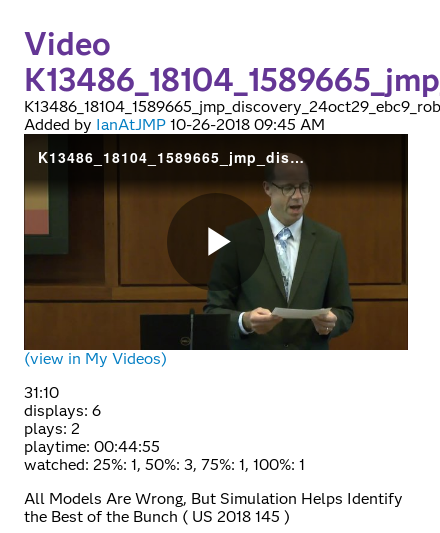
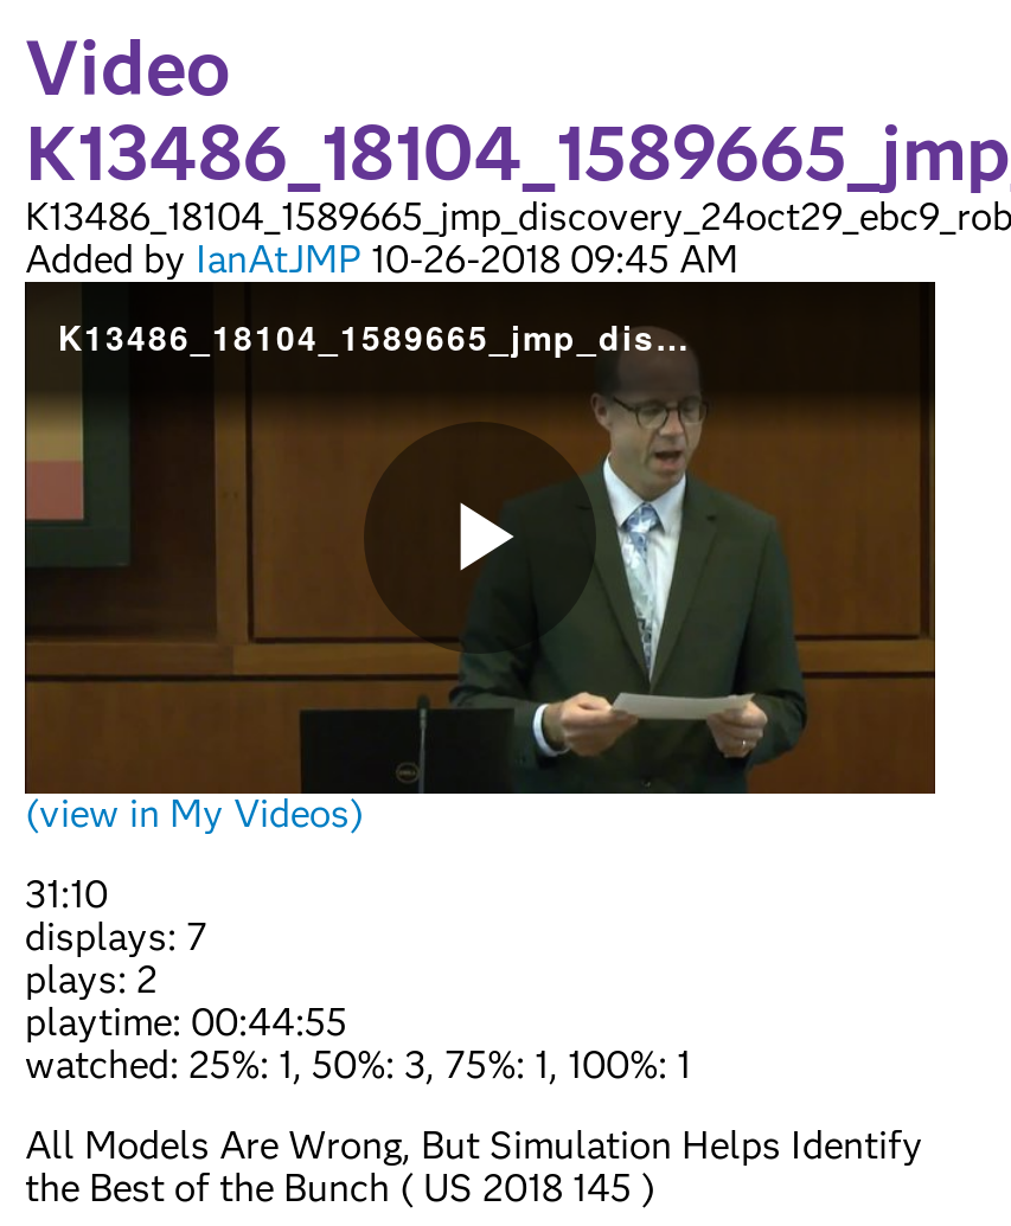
- displays: 6
+ displays: 7
